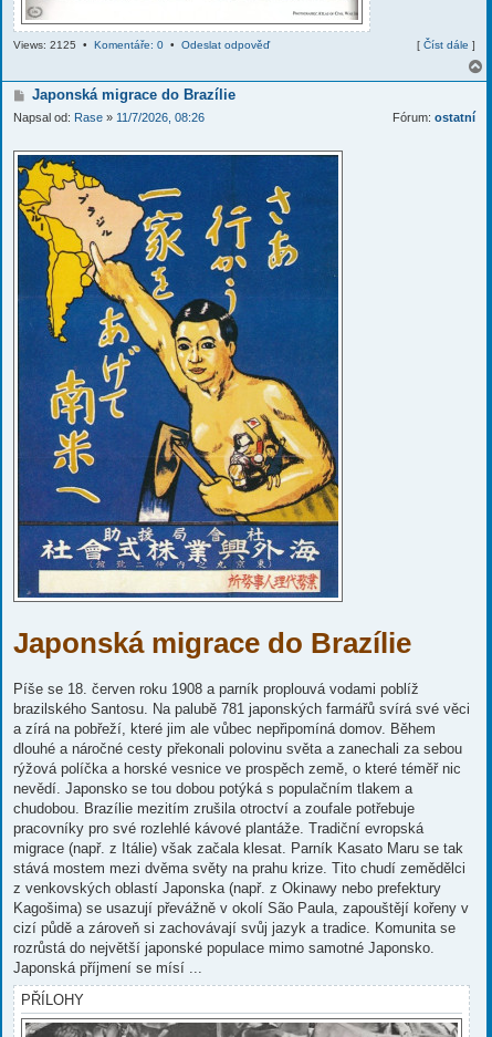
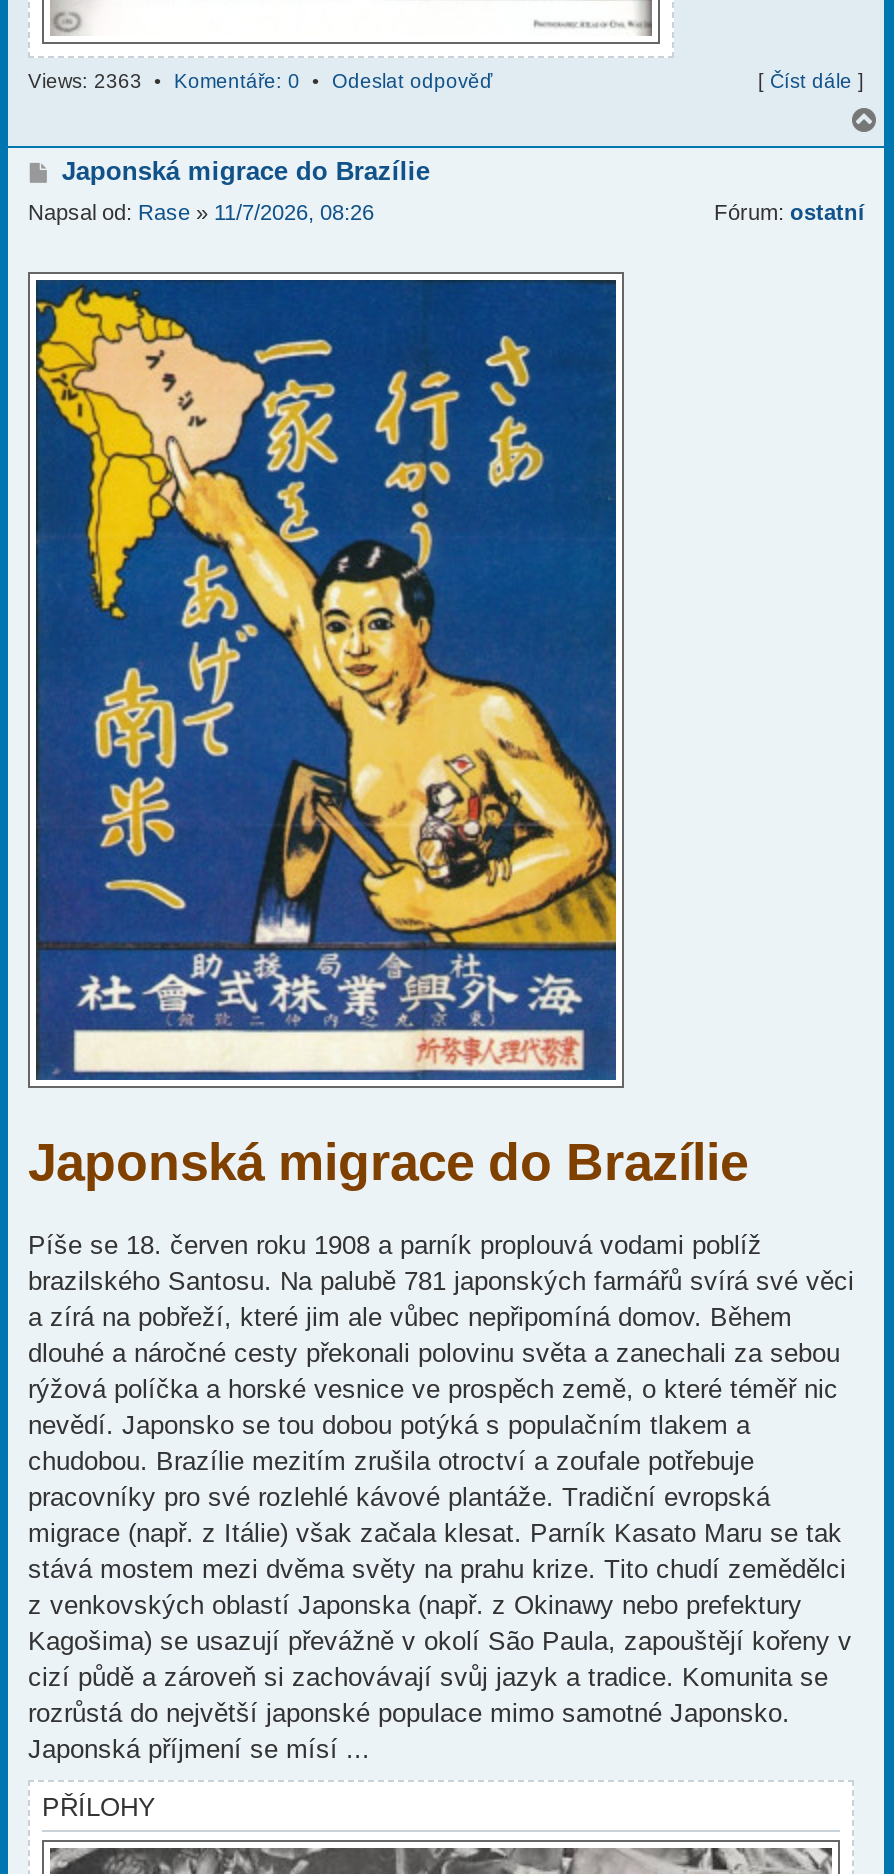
- Views: 2125 • Komentáře: 0 • Odeslat odpověď
+ Views: 2363 • Komentáře: 0 • Odeslat odpověď
